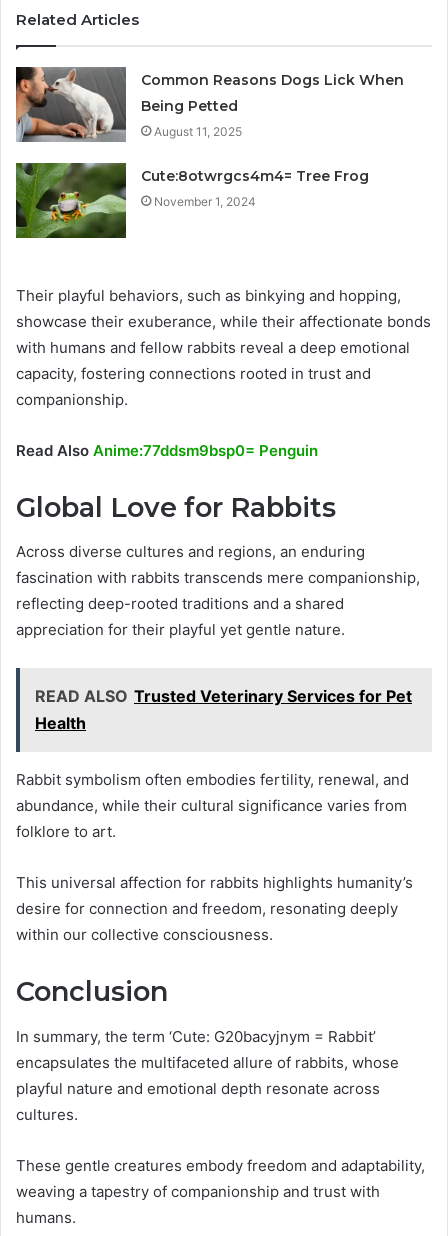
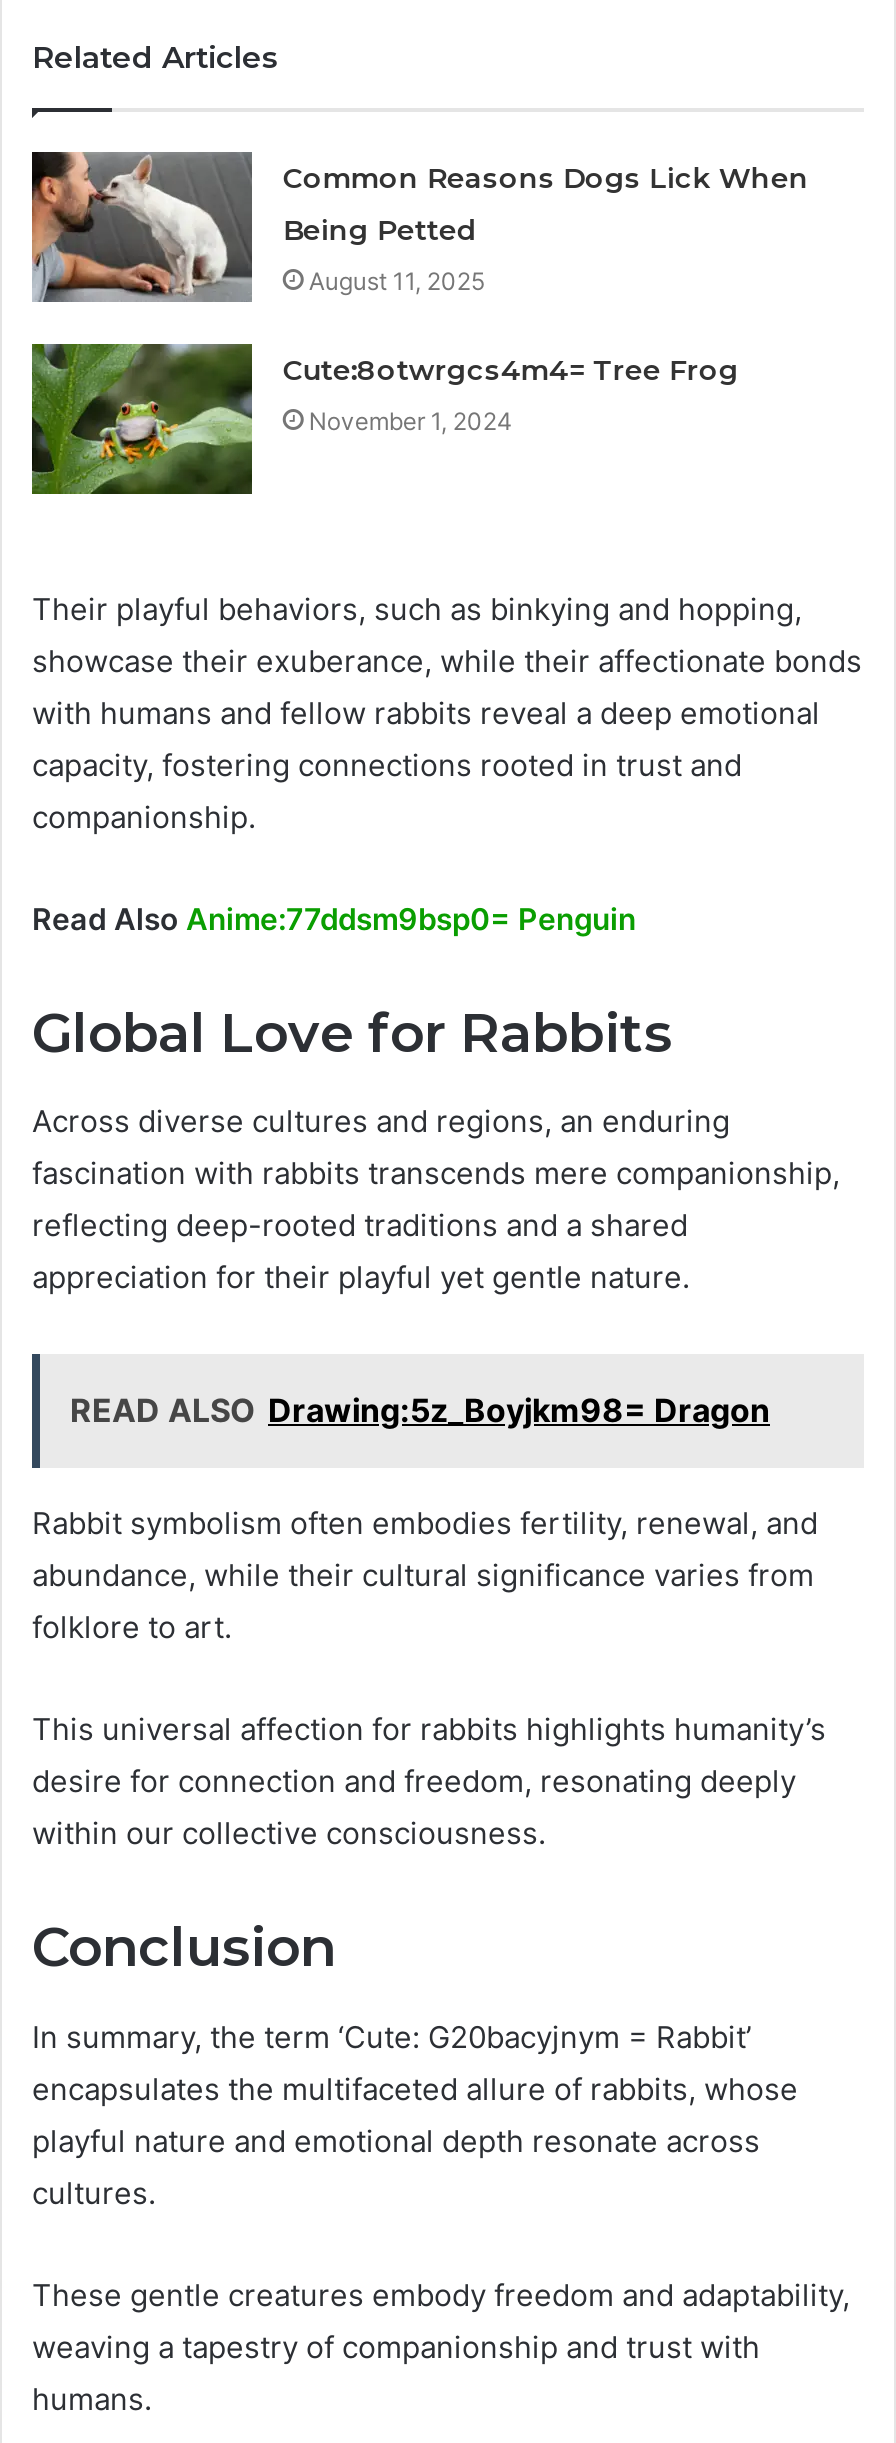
- READ ALSO Trusted Veterinary Services for Pet
- Health
+ READ ALSO Drawing:5z_Boyjkm98= Dragon
